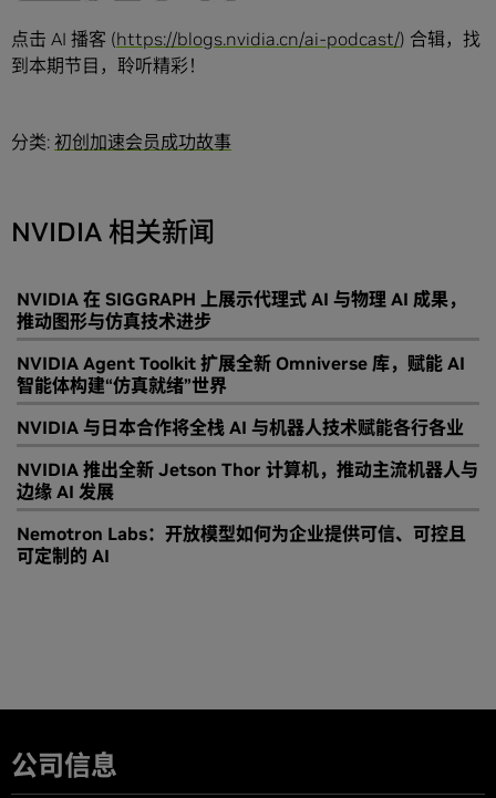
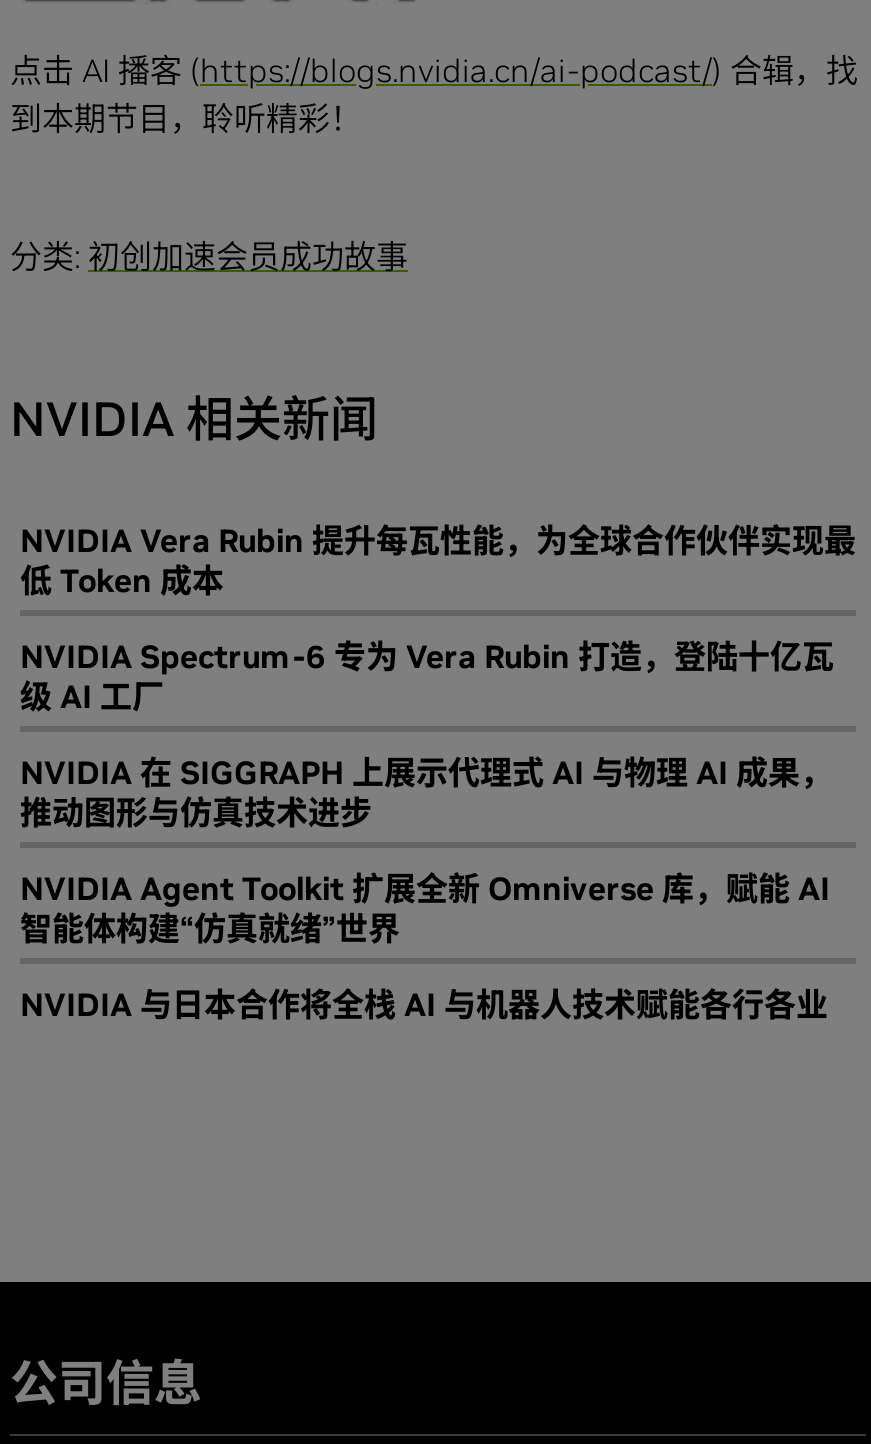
+ NVIDIA Vera Rubin 提升每瓦性能，为全球合作伙伴实现最
+ 低 Token 成本
+ NVIDIA Spectrum-6 专为 Vera Rubin 打造，登陆十亿瓦
+ 级 AI 工厂

moved down: NVIDIA 在 SIGGRAPH 上展示代理式 AI 与物理 AI 成果， | 推动图形与仿真技术进步 | NVIDIA Agent Toolkit 扩展全新 Omniverse 库，赋能 AI | 智能体构建“仿真就绪”世界 | NVIDIA 与日本合作将全栈 AI 与机器人技术赋能各行各业

- NVIDIA 推出全新 Jetson Thor 计算机，推动主流机器人与
- 边缘 AI 发展
- Nemotron Labs：开放模型如何为企业提供可信、可控且
- 可定制的 AI
